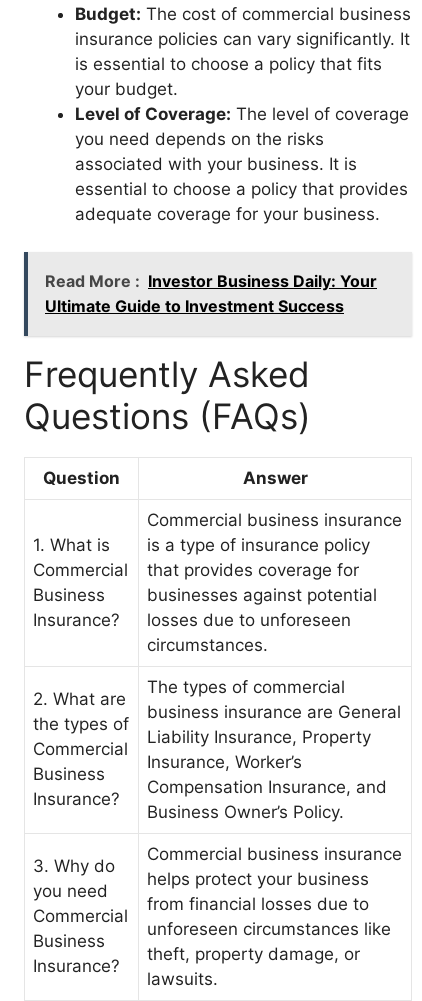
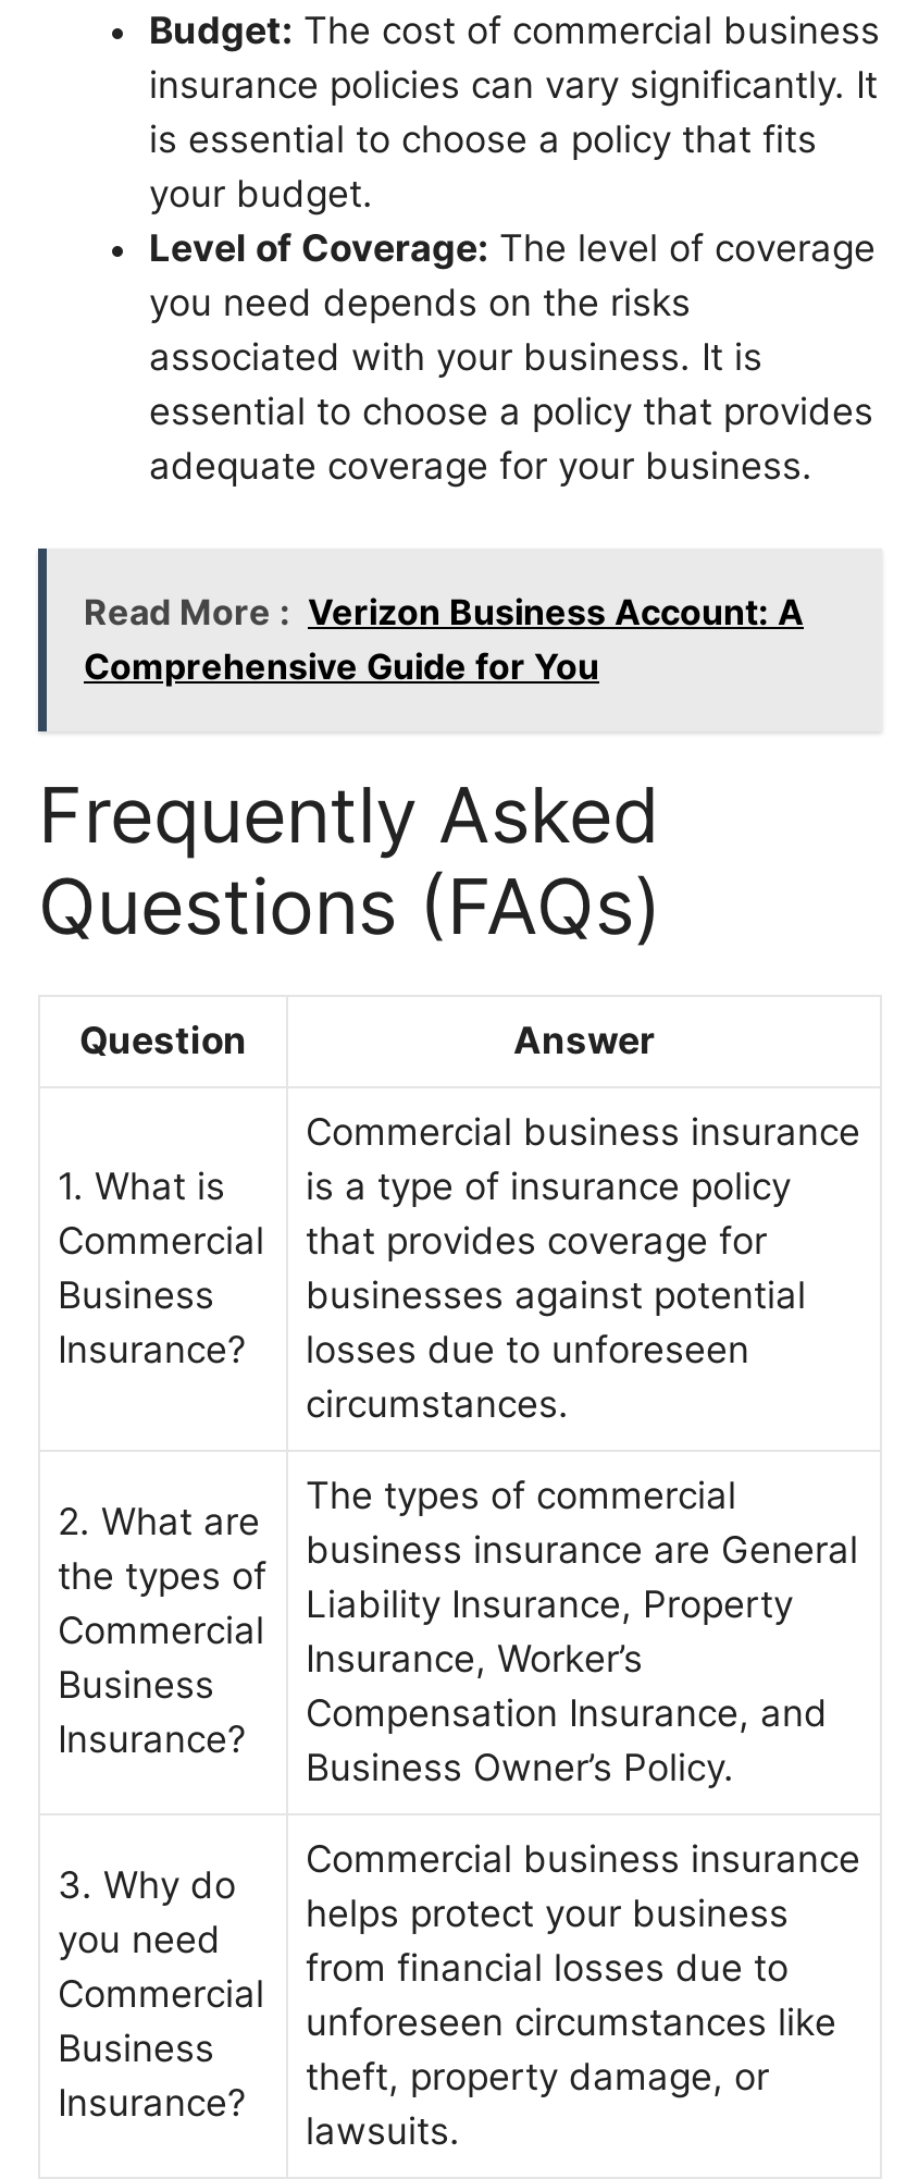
- Read More : Investor Business Daily: Your
- Ultimate Guide to Investment Success
+ Read More : Verizon Business Account: A
+ Comprehensive Guide for You
